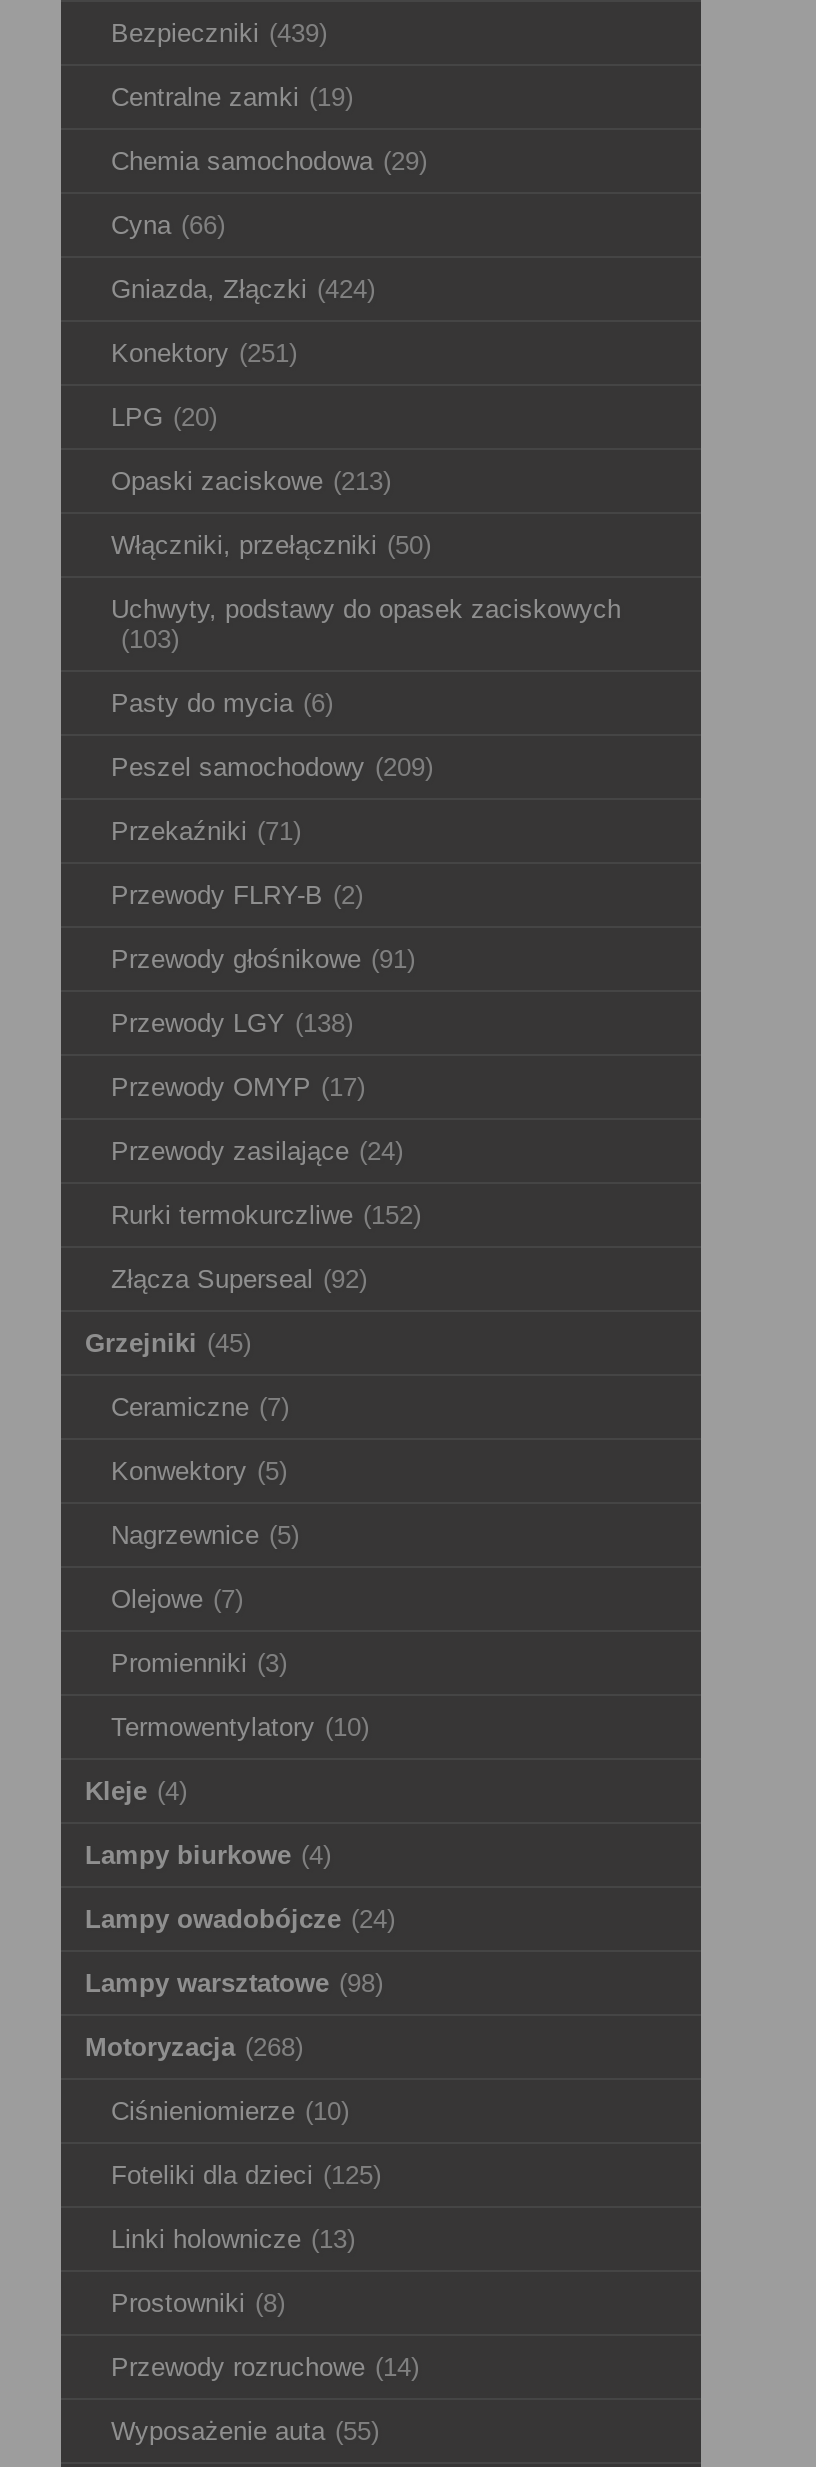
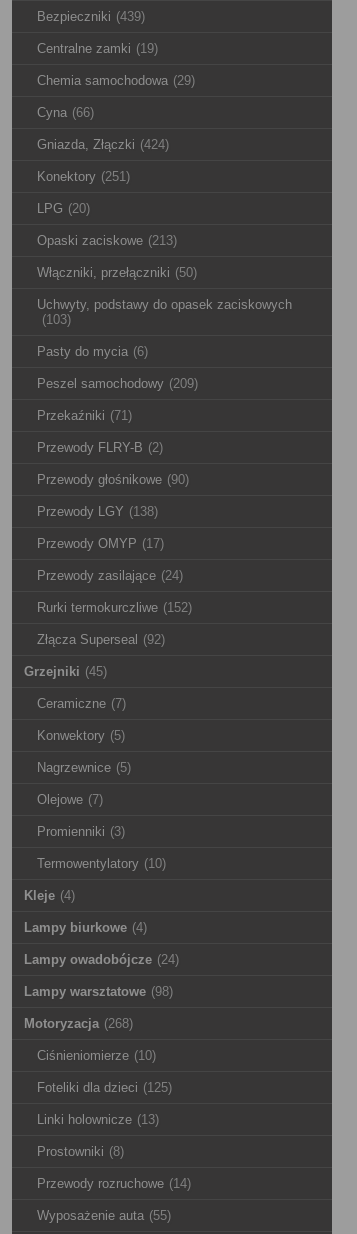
- Przewody głośnikowe (91)
+ Przewody głośnikowe (90)
